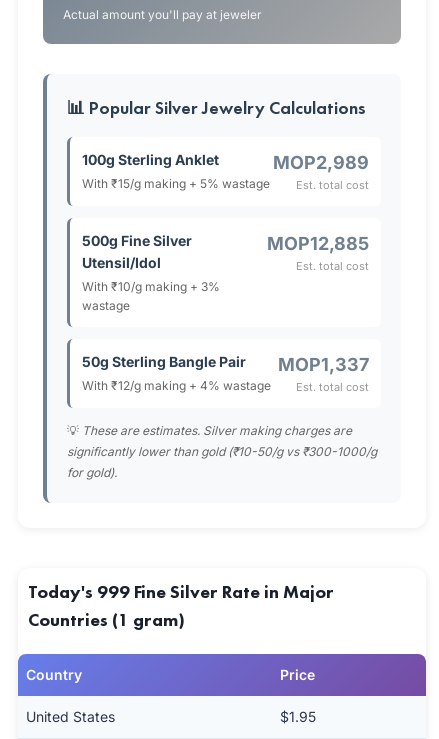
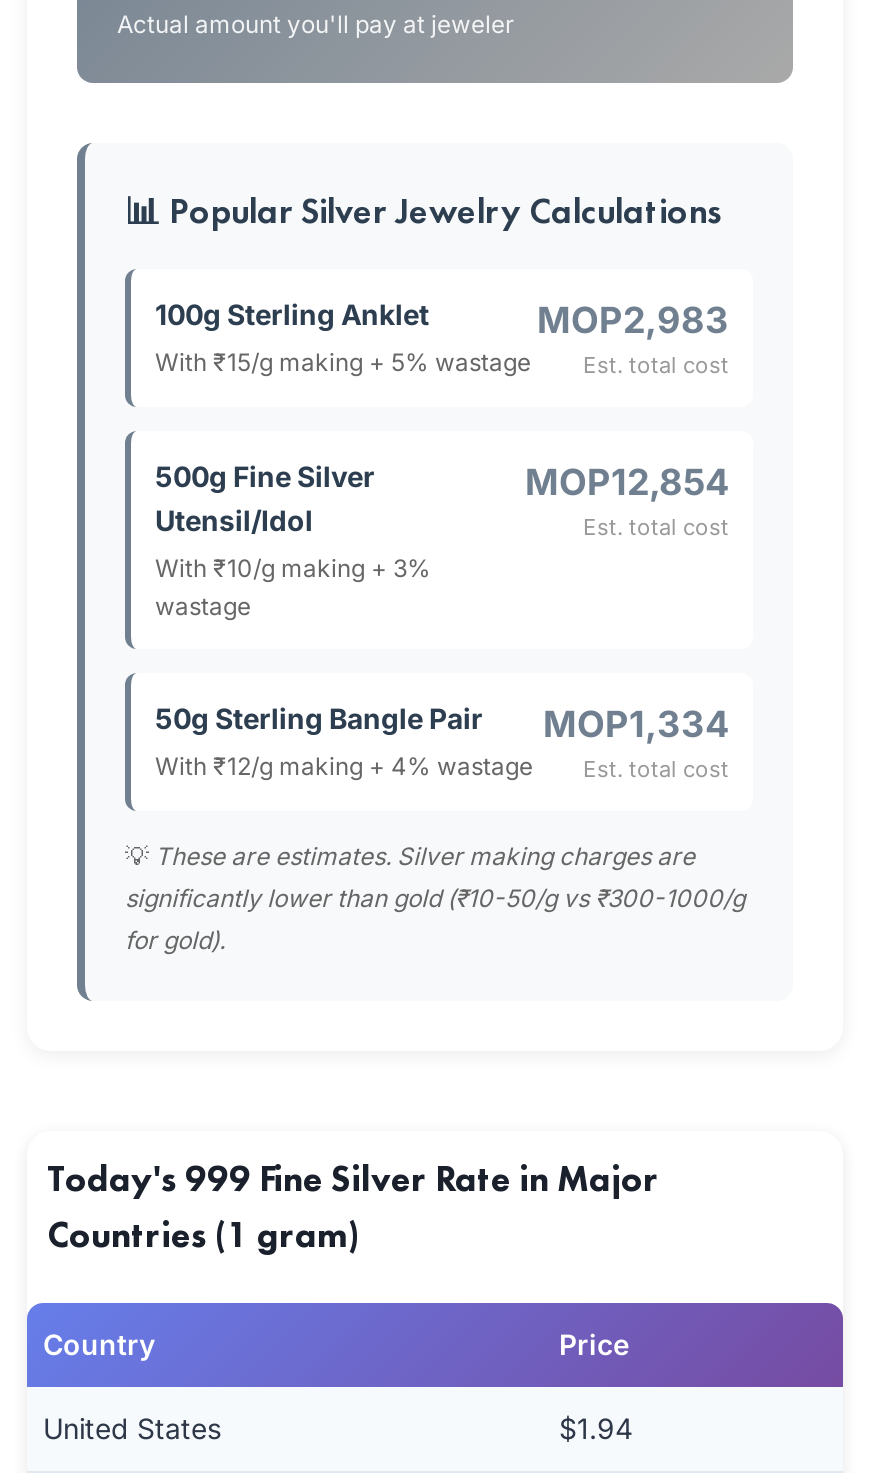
- MOP2,989
+ MOP2,983

- MOP12,885
+ MOP12,854

- 50g Sterling Bangle Pair MOP1,337
+ 50g Sterling Bangle Pair MOP1,334

- $1.95
+ $1.94
